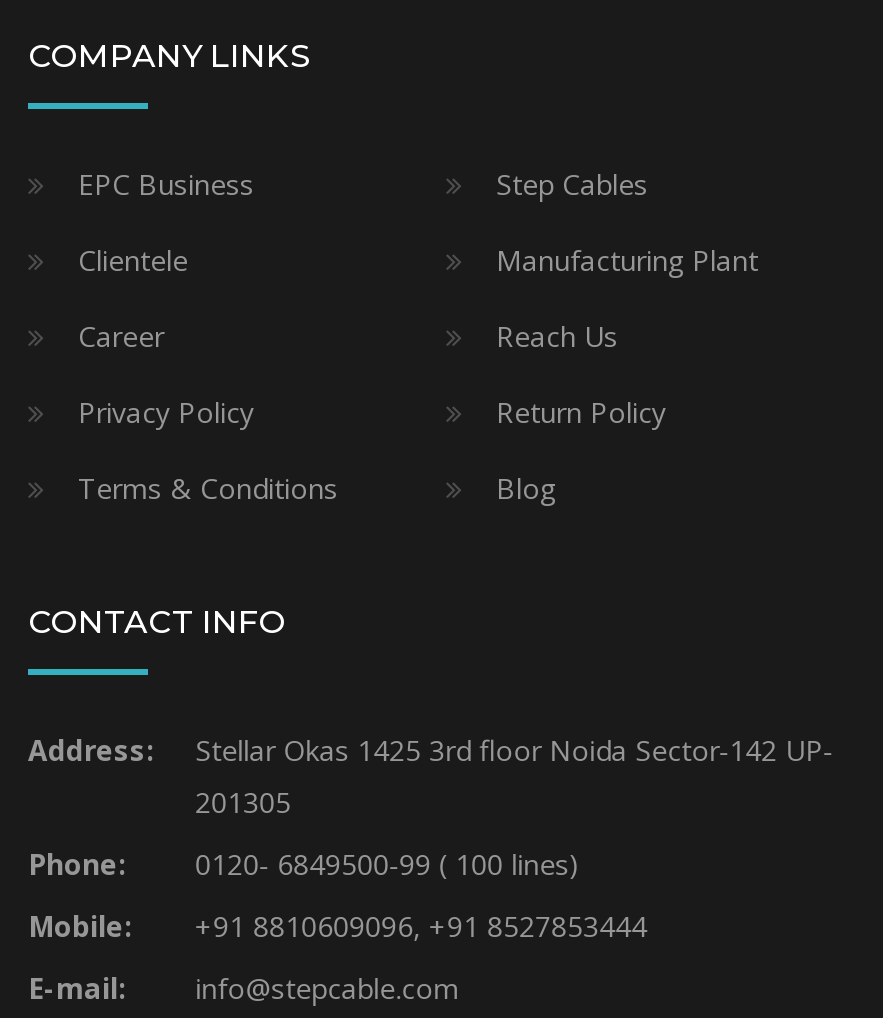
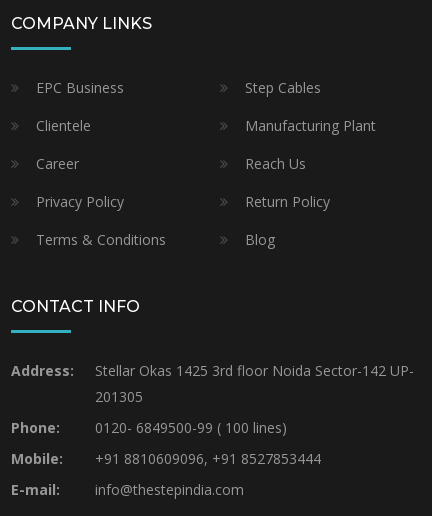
- info@stepcable.com
+ info@thestepindia.com
